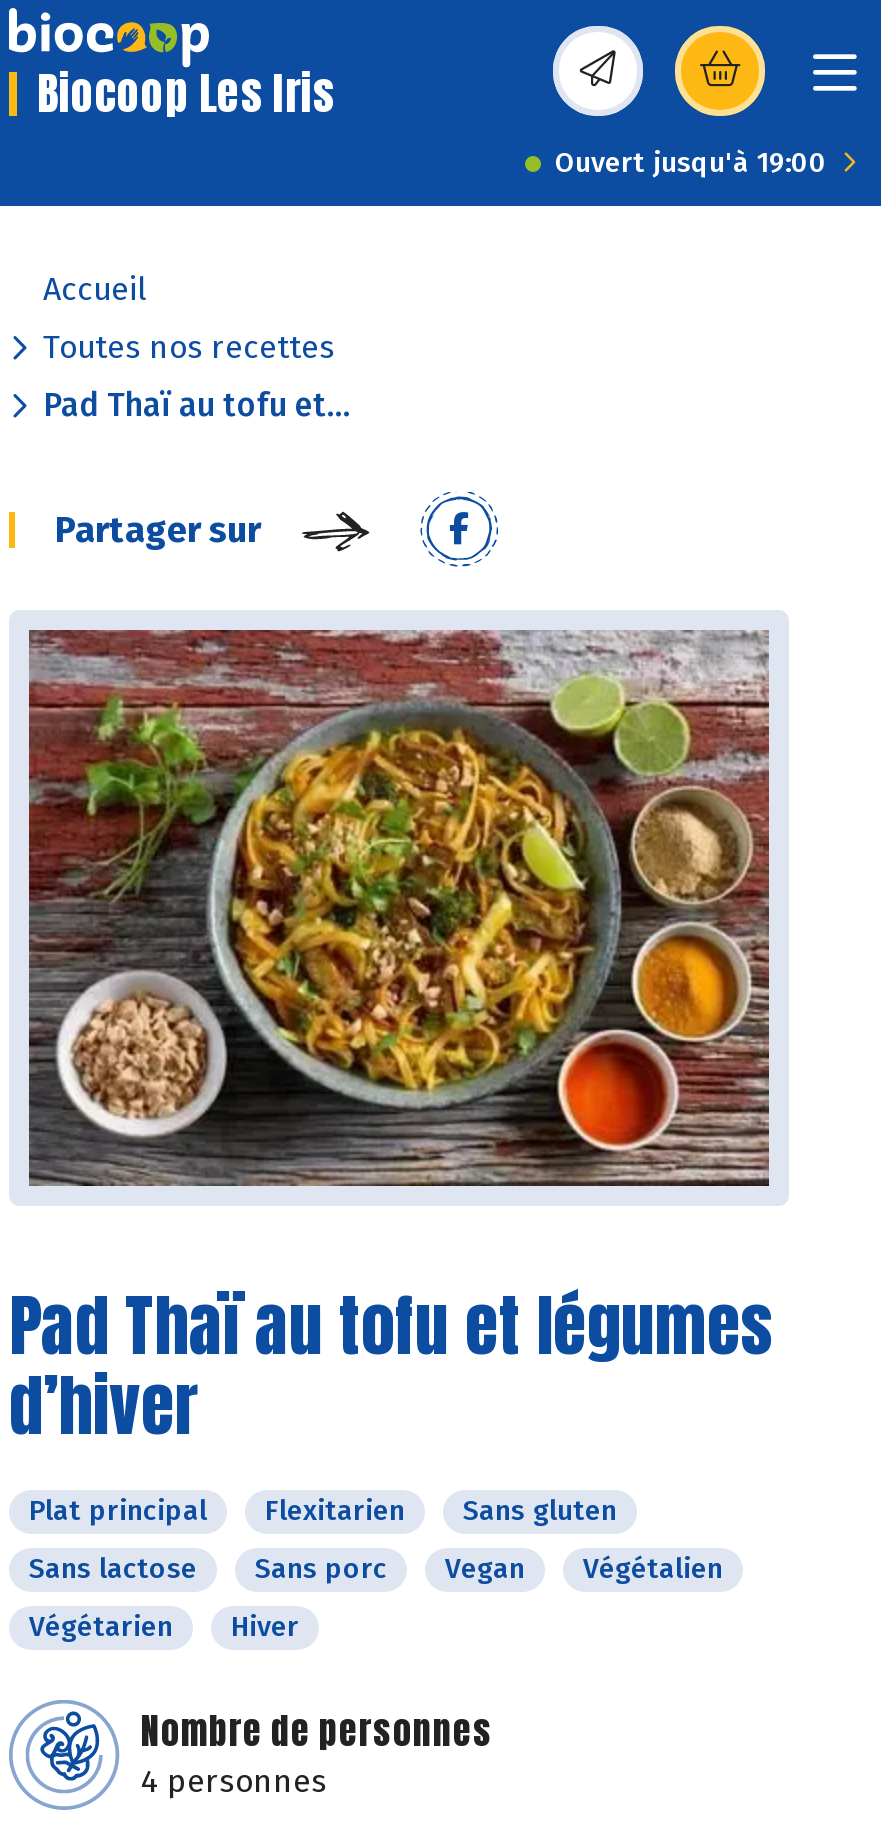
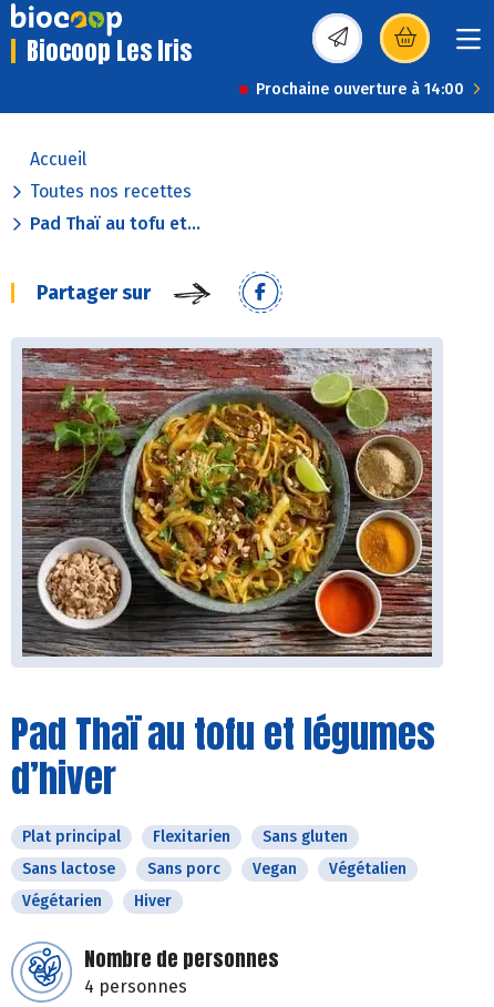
- Ouvert jusqu'à 19:00
+ Prochaine ouverture à 14:00
